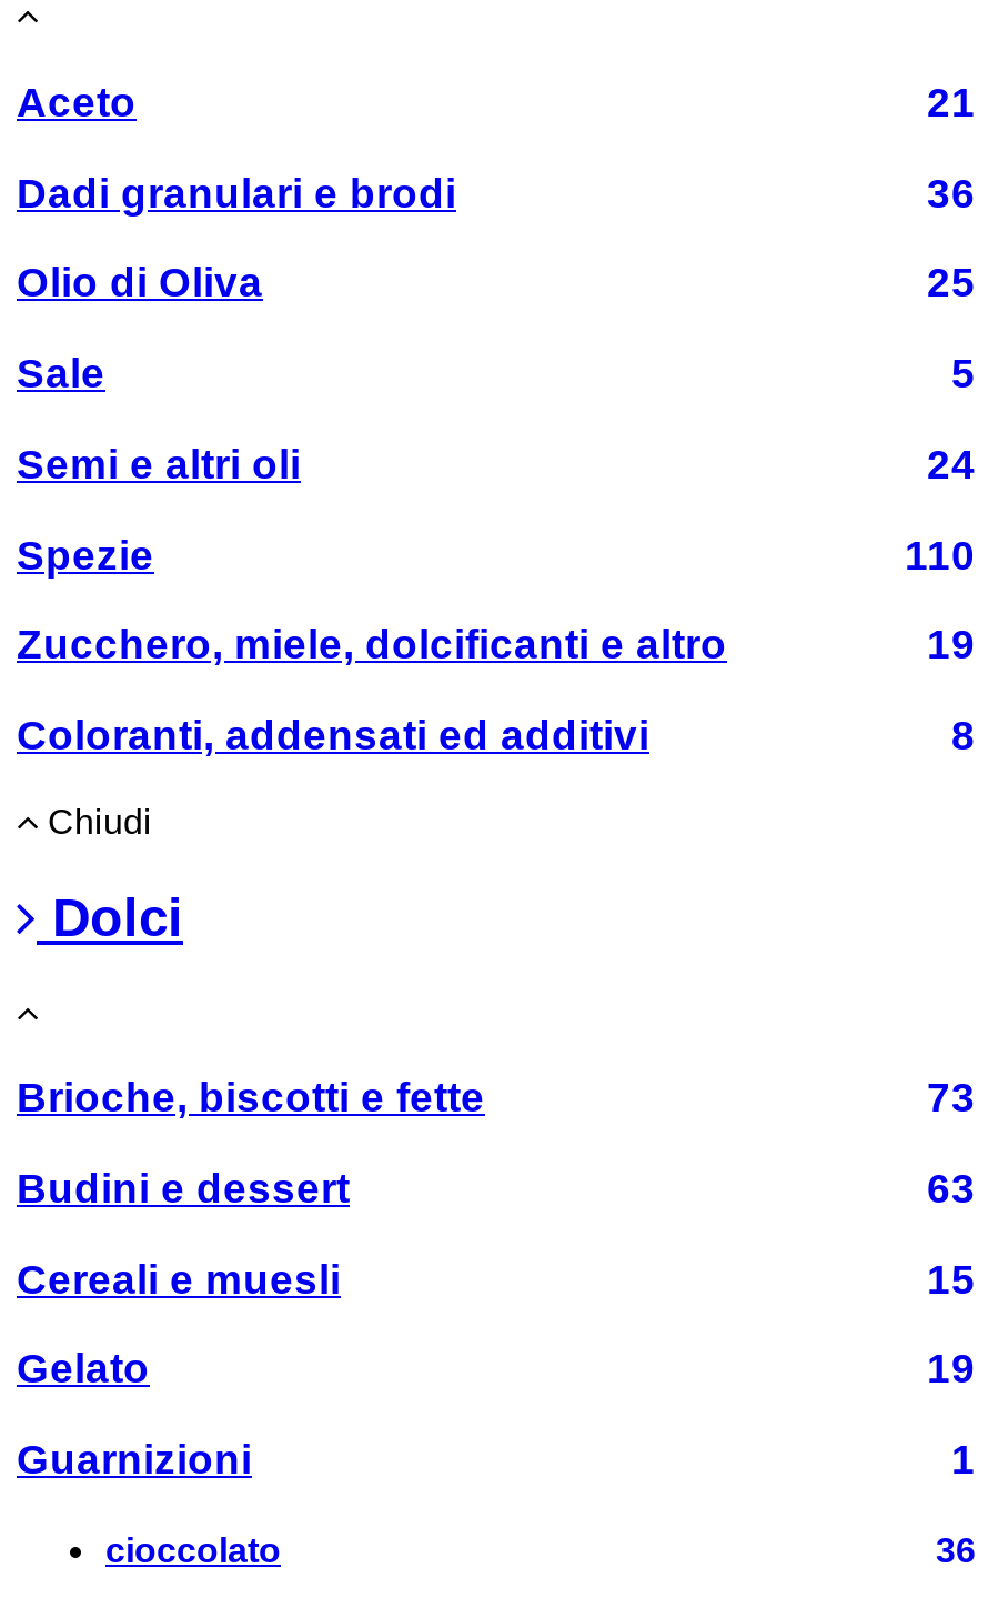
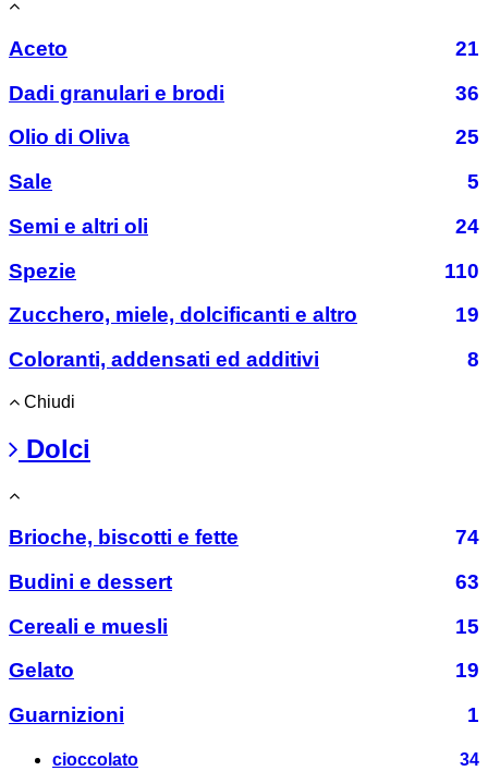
- 73
+ 74

- 36
+ 34
